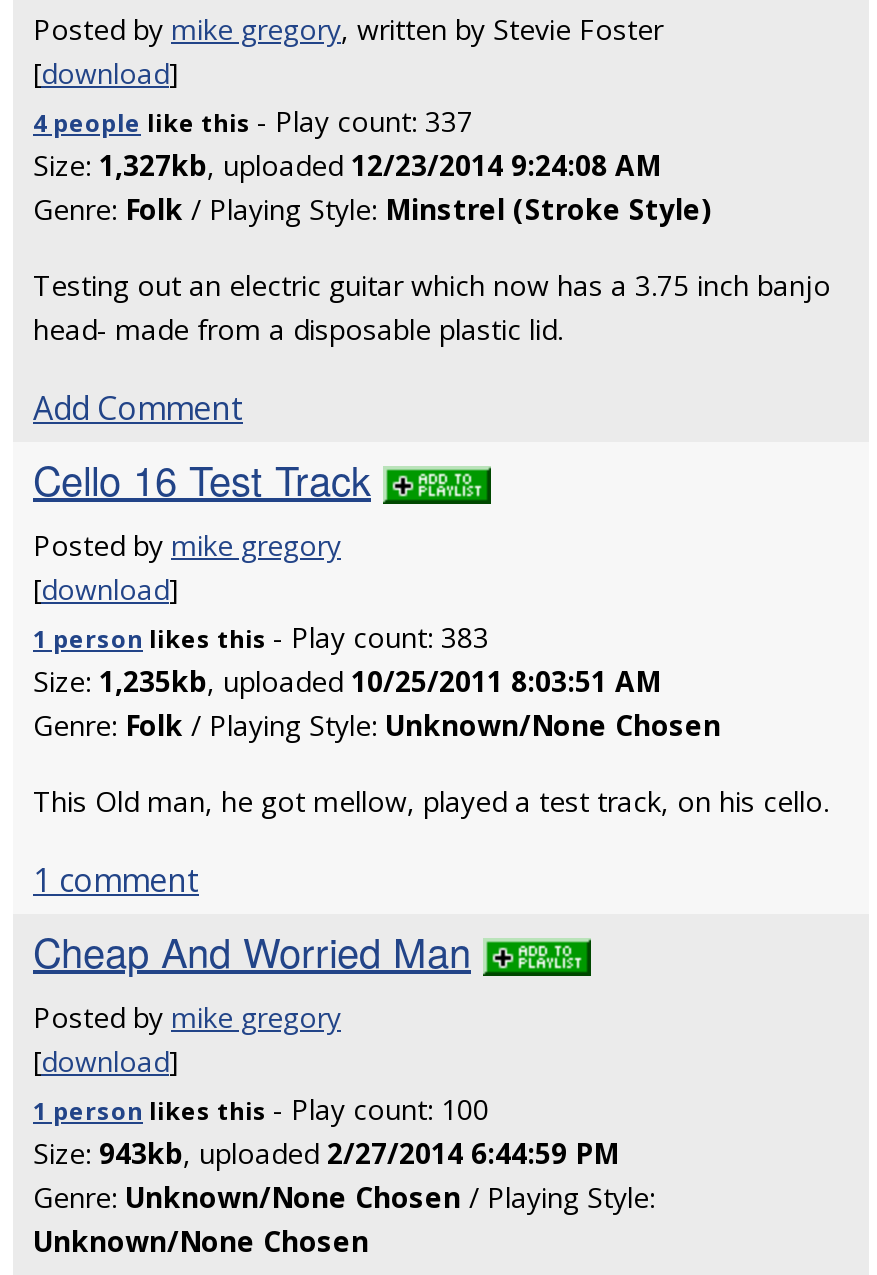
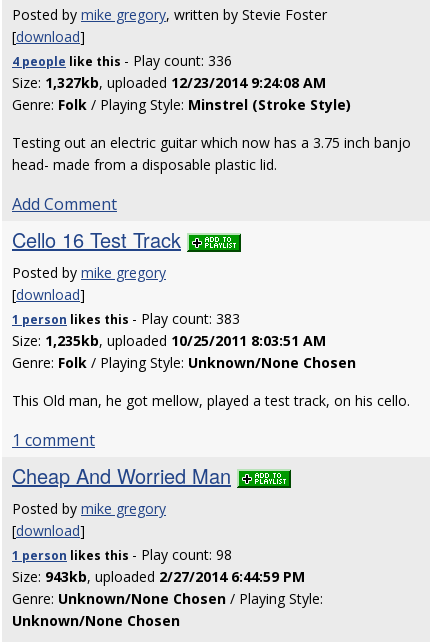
- 4 people like this - Play count: 337
+ 4 people like this - Play count: 336

- 1 person likes this - Play count: 100
+ 1 person likes this - Play count: 98
